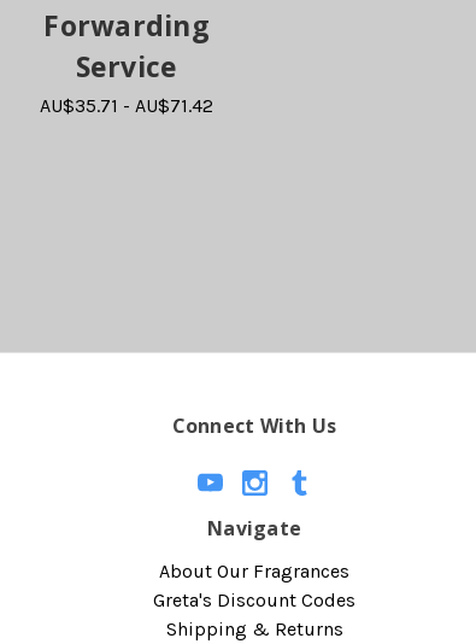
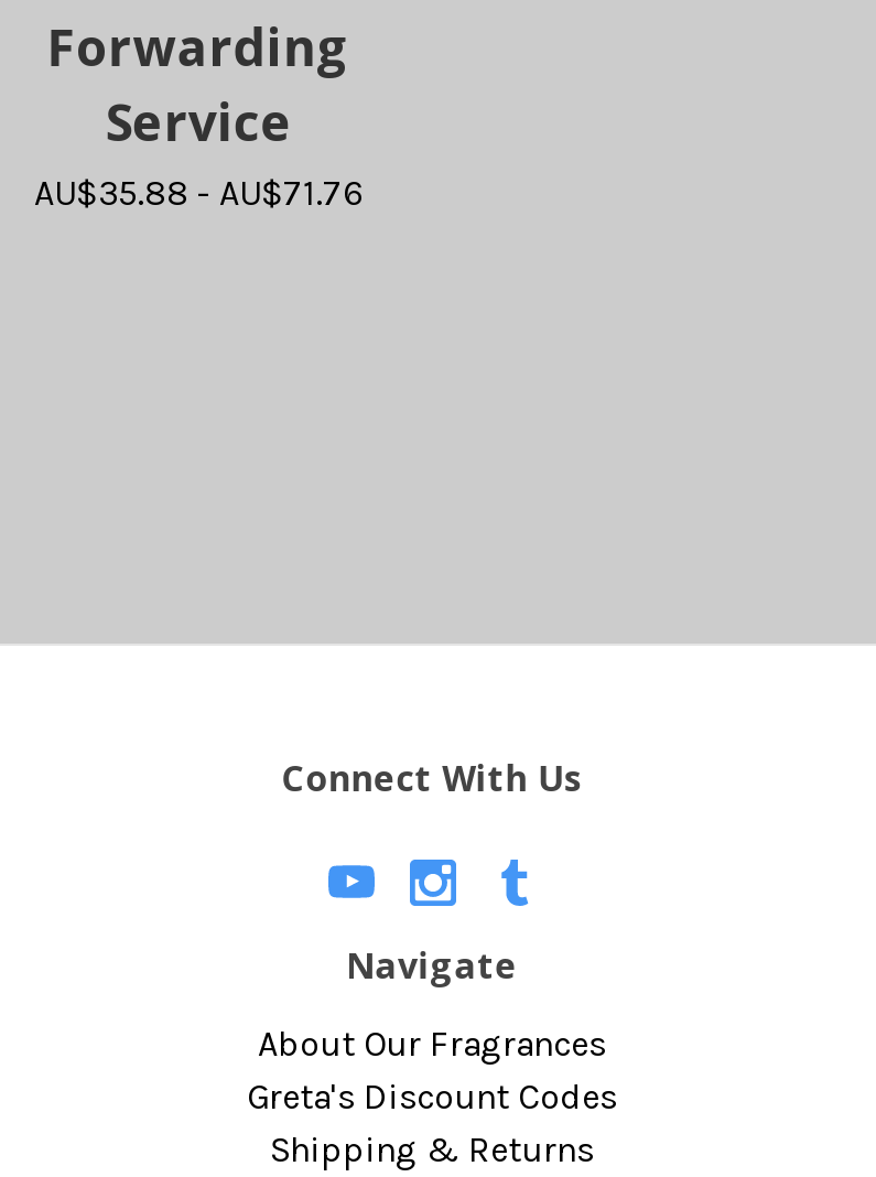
- AU$35.71 - AU$71.42
+ AU$35.88 - AU$71.76
